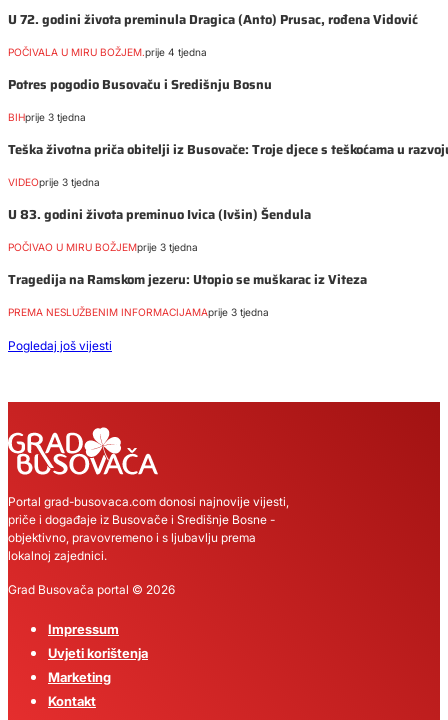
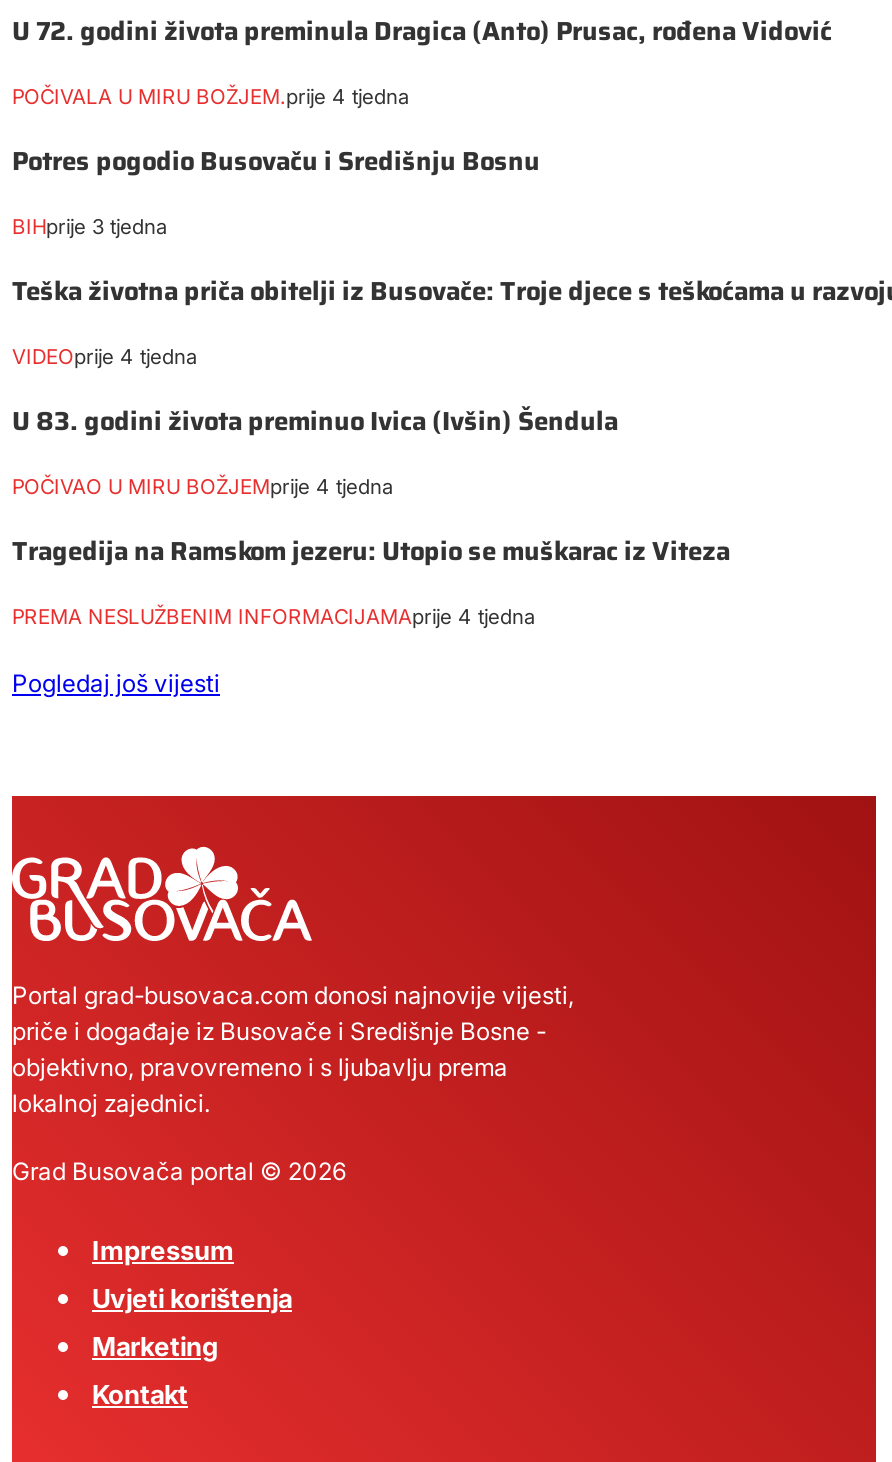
- VIDEOprije 3 tjedna
+ VIDEOprije 4 tjedna

- POČIVAO U MIRU BOŽJEMprije 3 tjedna
+ POČIVAO U MIRU BOŽJEMprije 4 tjedna

- PREMA NESLUŽBENIM INFORMACIJAMAprije 3 tjedna
+ PREMA NESLUŽBENIM INFORMACIJAMAprije 4 tjedna
